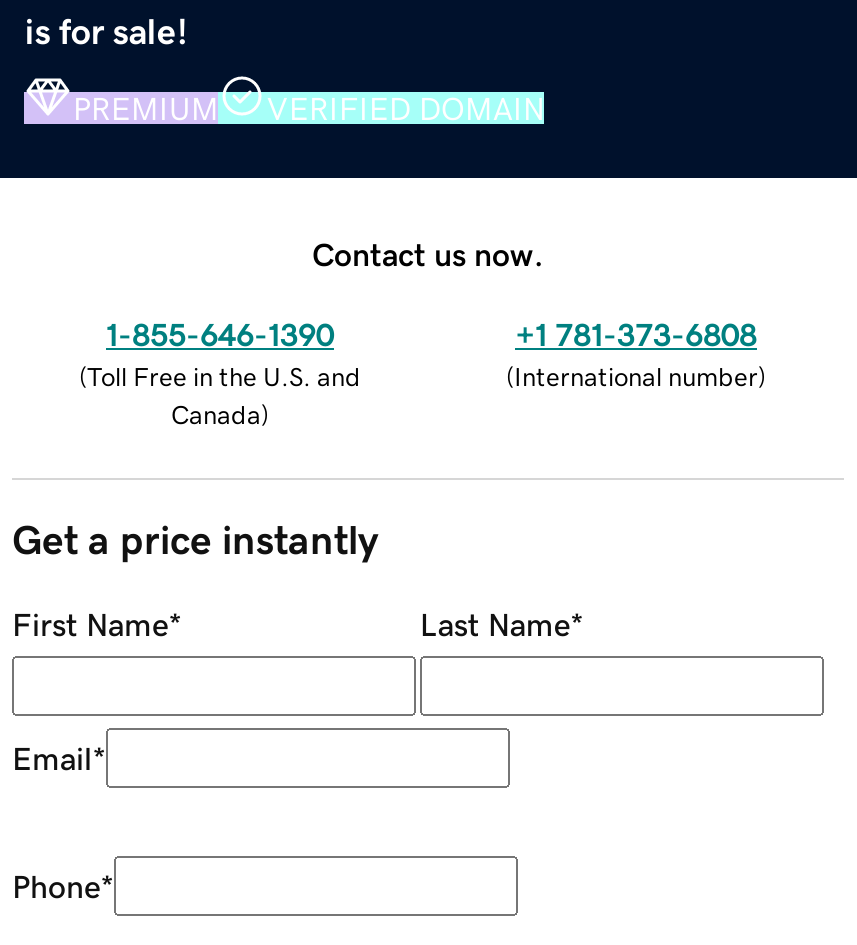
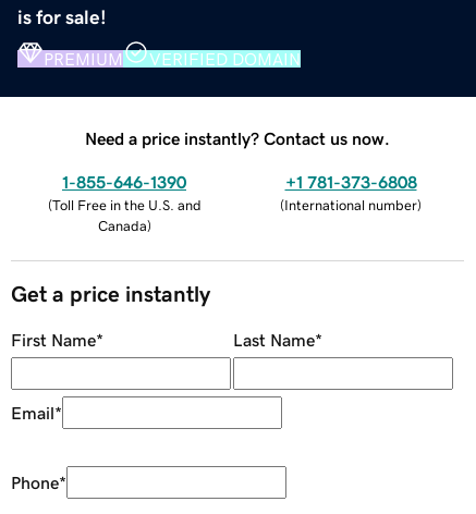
- Contact us now.
+ Need a price instantly? Contact us now.
